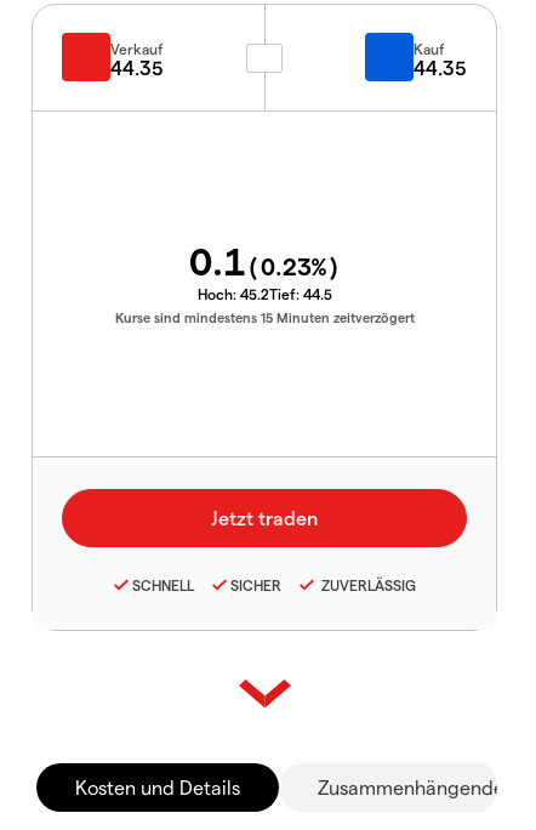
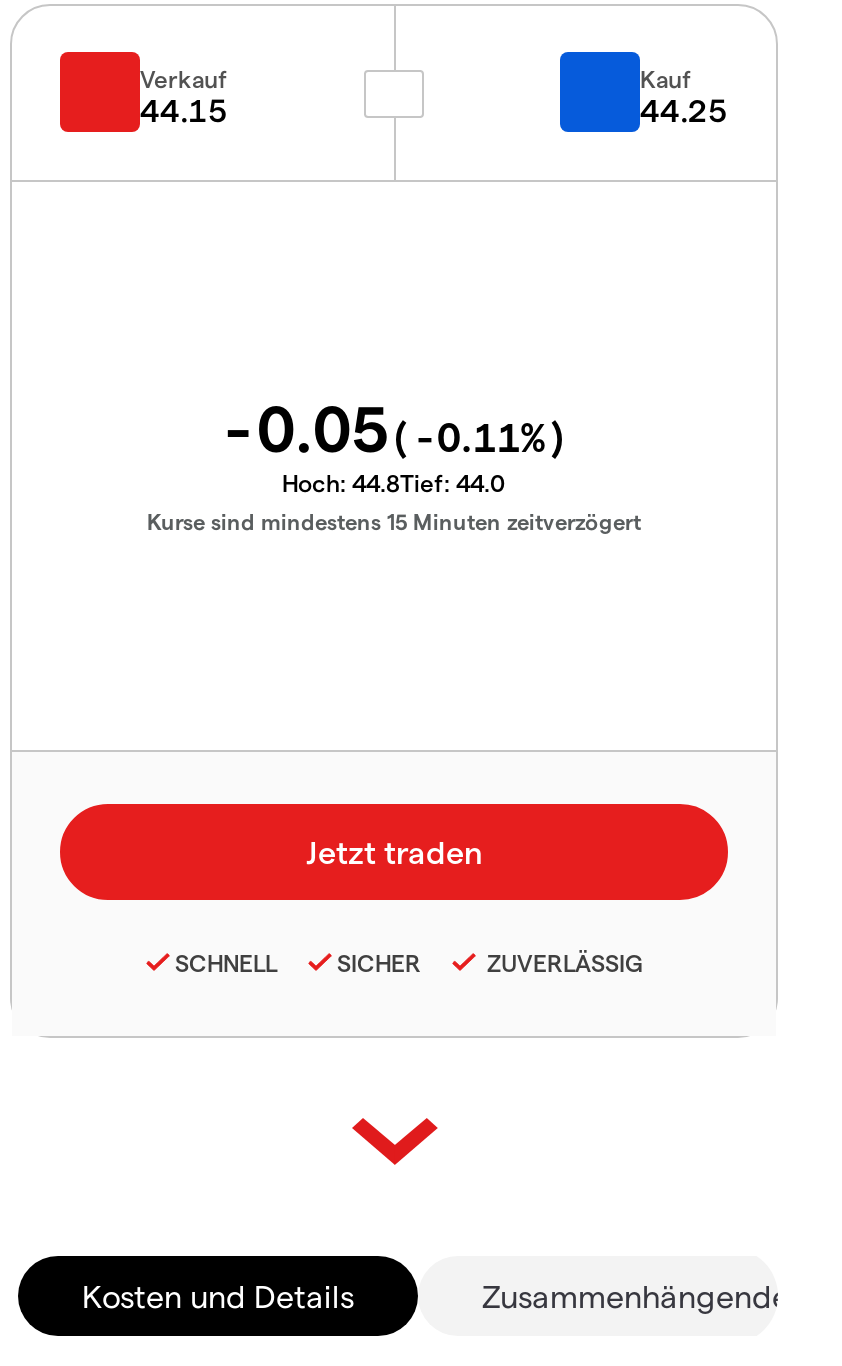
- 44.35
+ 44.15

- 44.35
+ 44.25

- 0.1(0.23%)
+ -0.05(-0.11%)

- Hoch: 45.2Tief: 44.5
+ Hoch: 44.8Tief: 44.0
